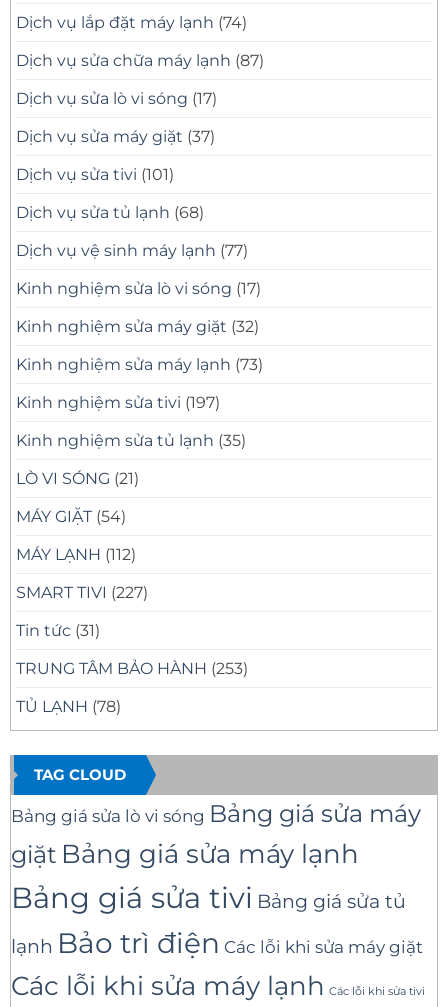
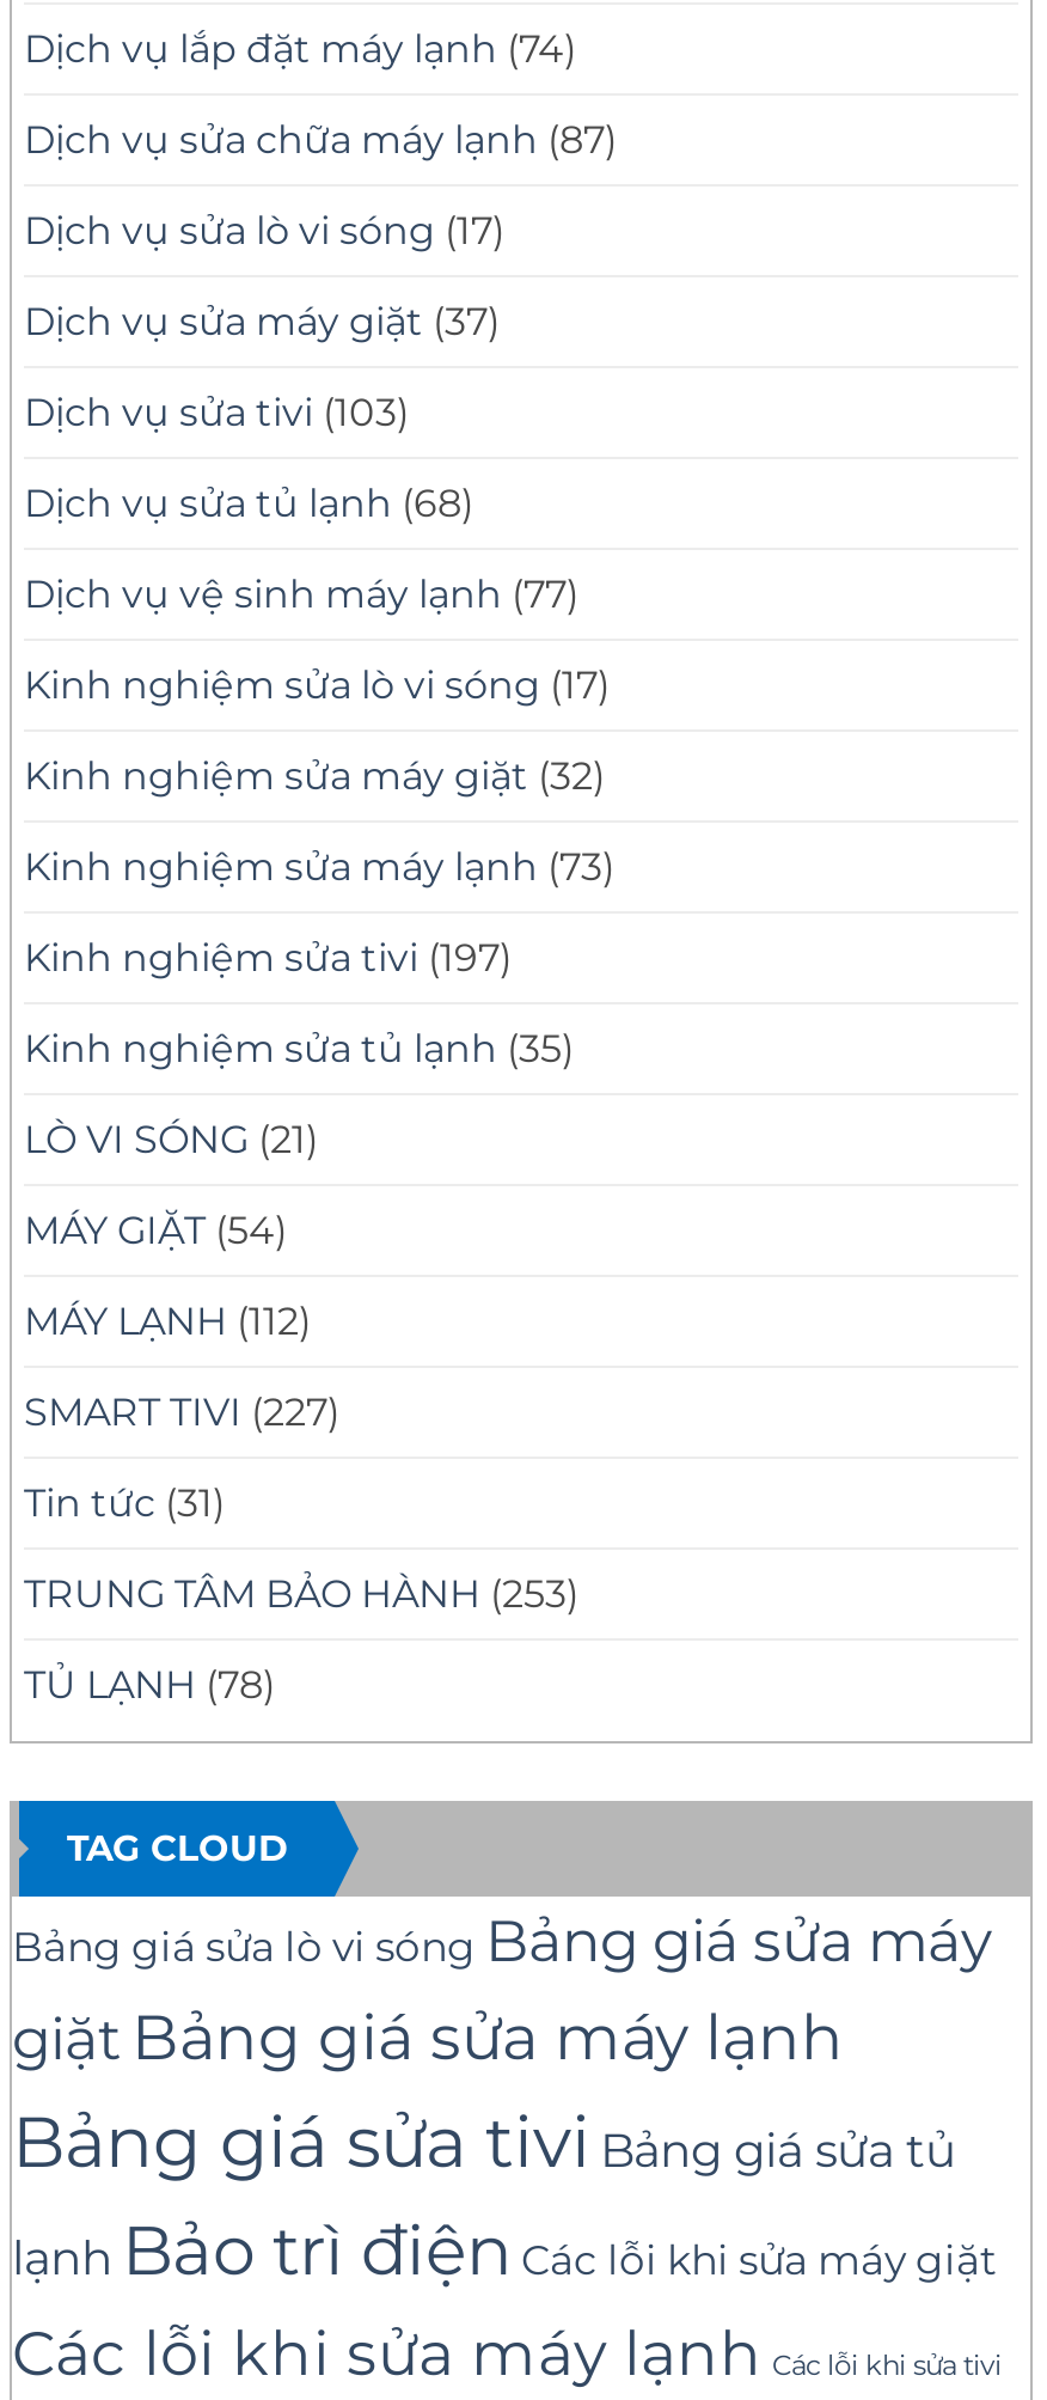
- Dịch vụ sửa tivi (101)
+ Dịch vụ sửa tivi (103)
